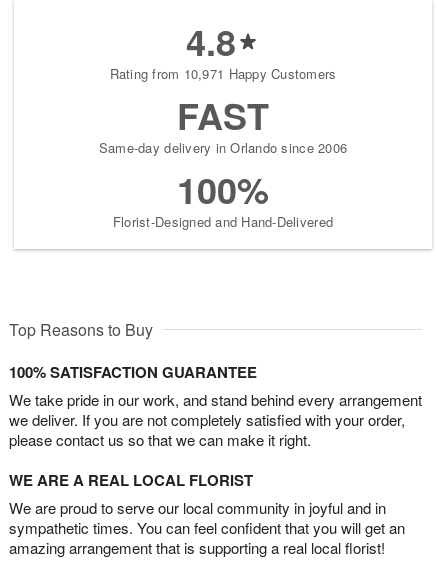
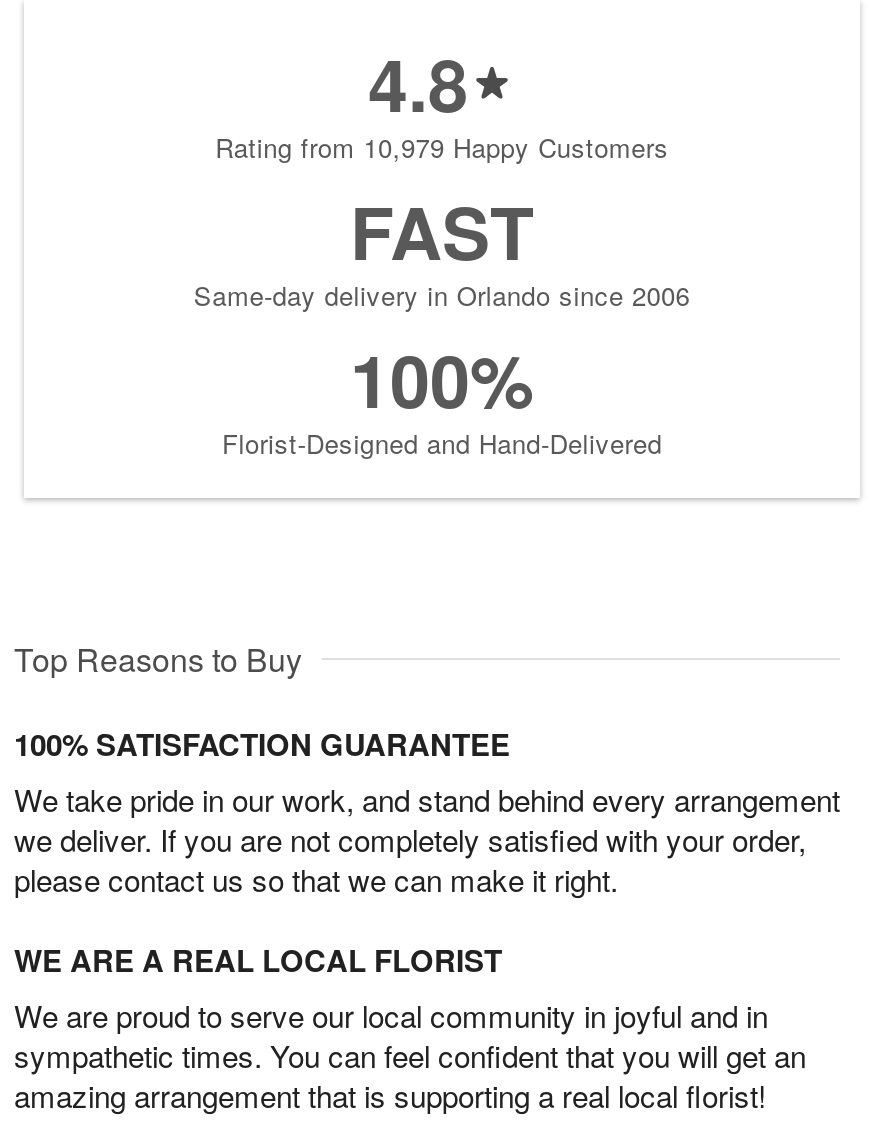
- Rating from 10,971 Happy Customers
+ Rating from 10,979 Happy Customers
